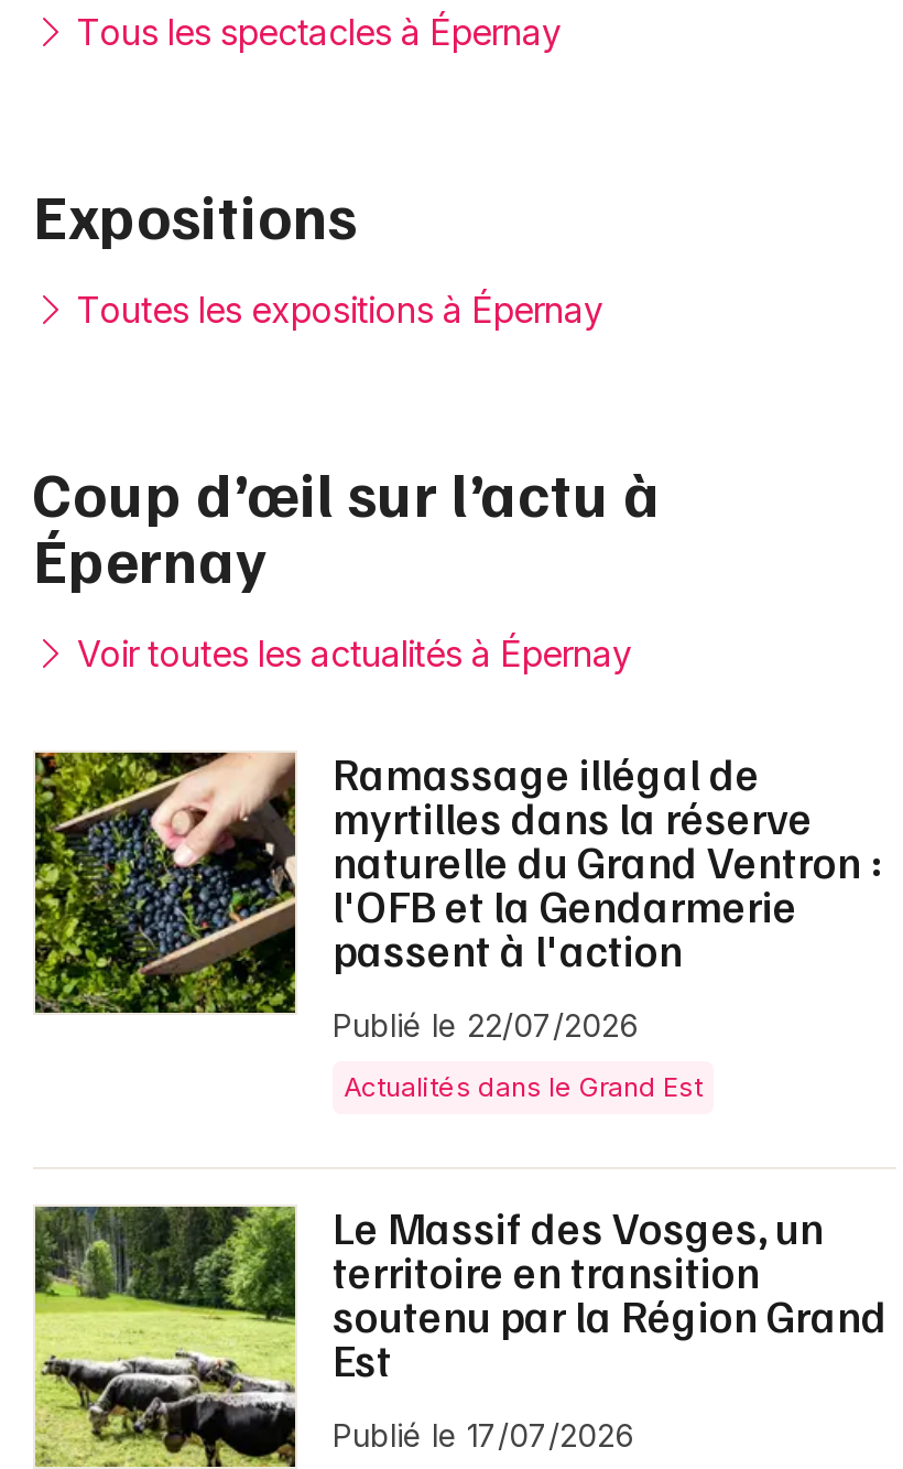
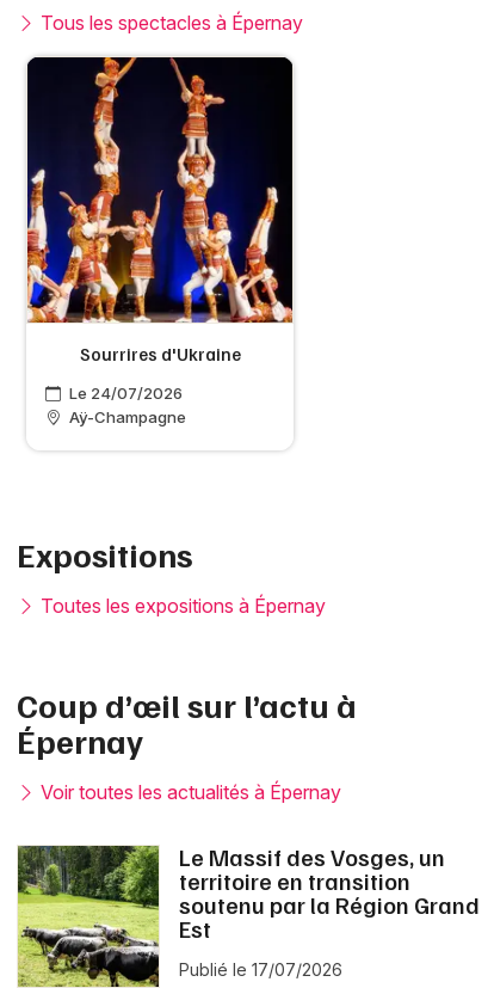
+ [image]
+ Sourrires d'Ukraine
+ Le 24/07/2026
+ Aÿ-Champagne

moved down: Expositions | Toutes les expositions à Épernay | Coup d’œil sur l’actu à | Épernay | Voir toutes les actualités à Épernay

- [image]
- Ramassage illégal de
- myrtilles dans la réserve
- naturelle du Grand Ventron :
- l'OFB et la Gendarmerie
- passent à l'action
- Publié le 22/07/2026
- Actualités dans le Grand Est
